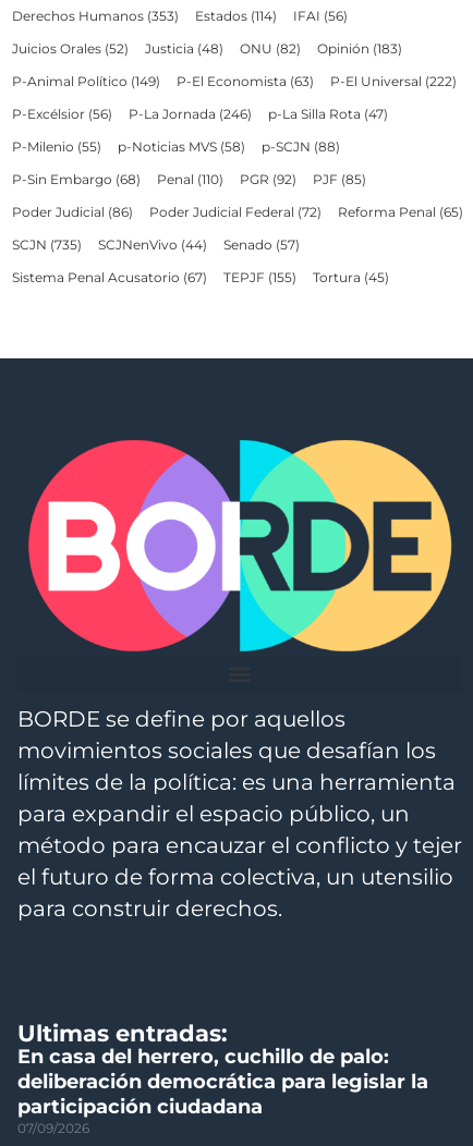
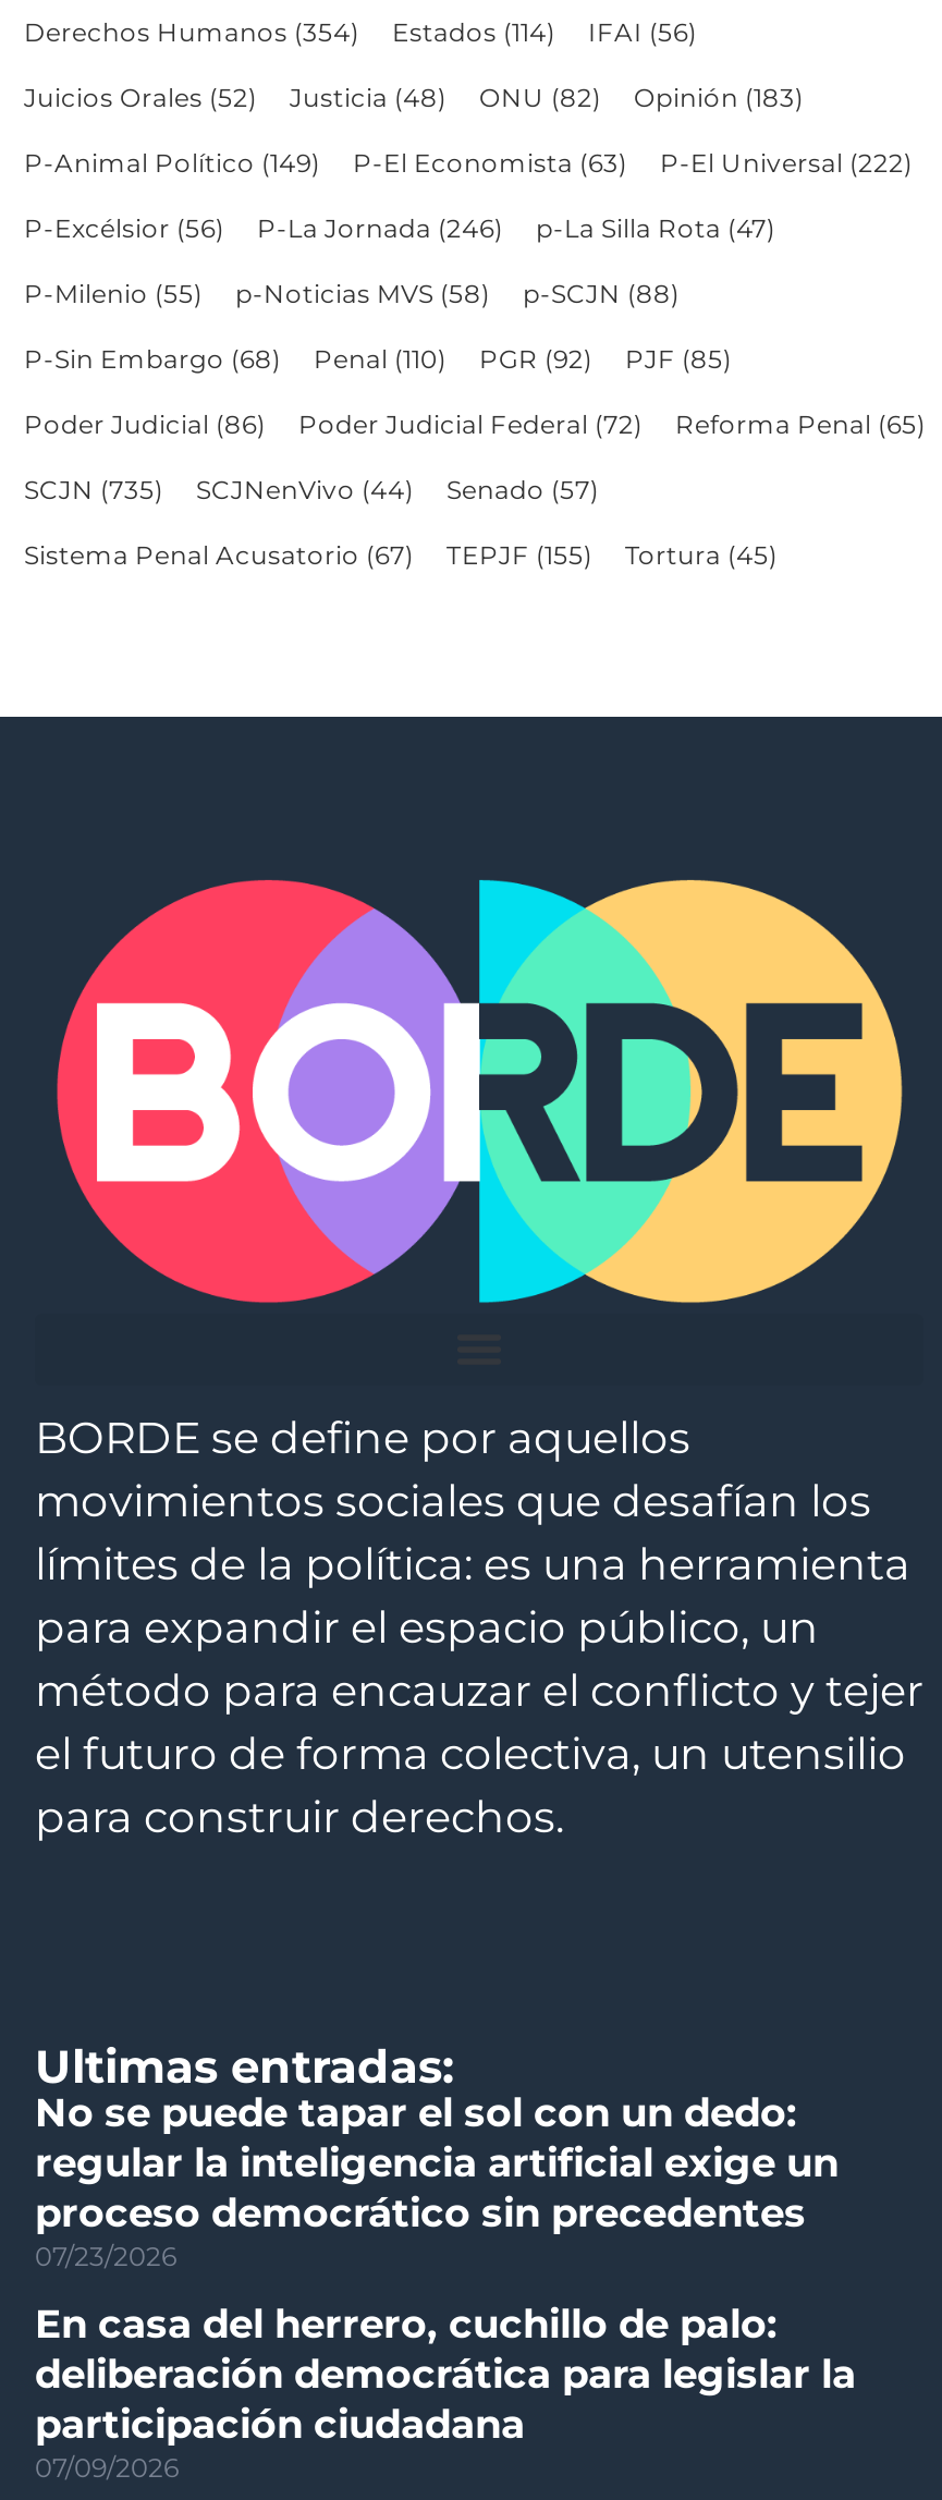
- Derechos Humanos (353)
+ Derechos Humanos (354)

+ No se puede tapar el sol con un dedo:
+ regular la inteligencia artificial exige un
+ proceso democrático sin precedentes
+ 07/23/2026
